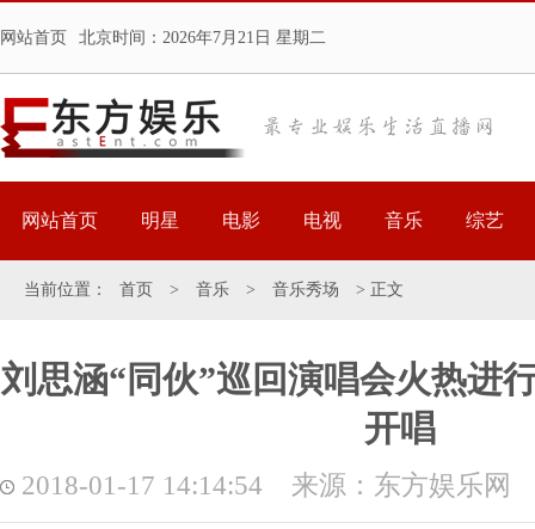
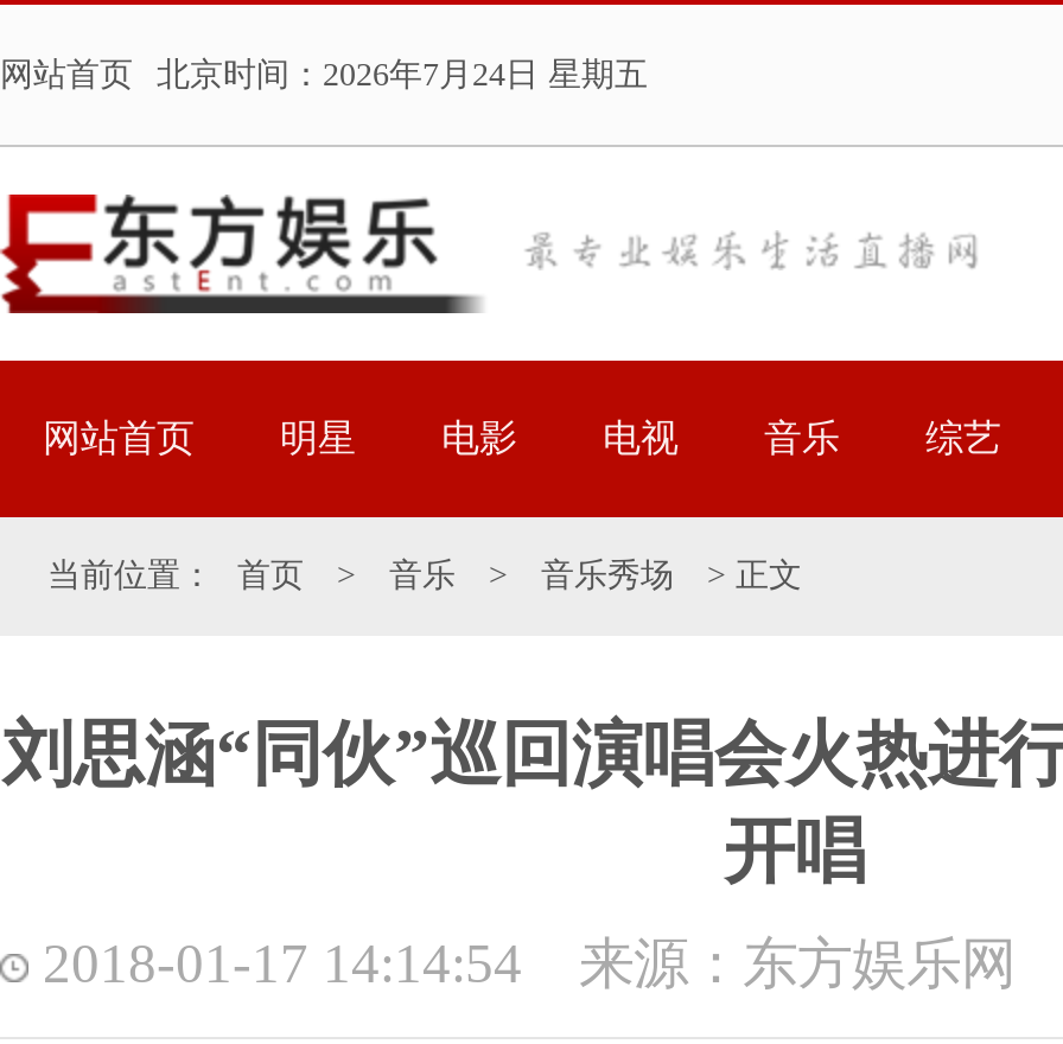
- 北京时间：2026年7月21日 星期二
+ 北京时间：2026年7月24日 星期五
